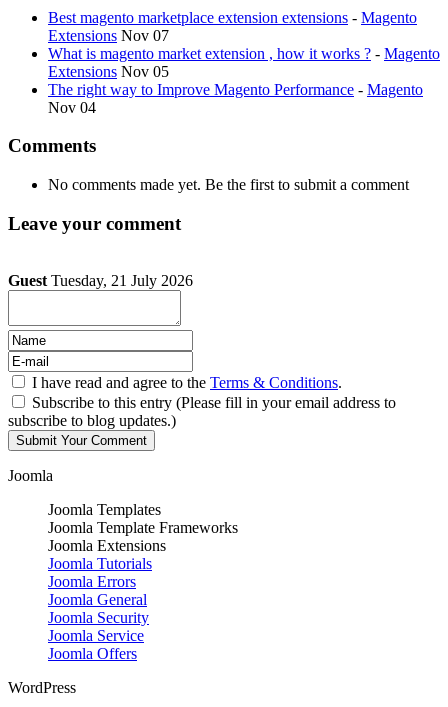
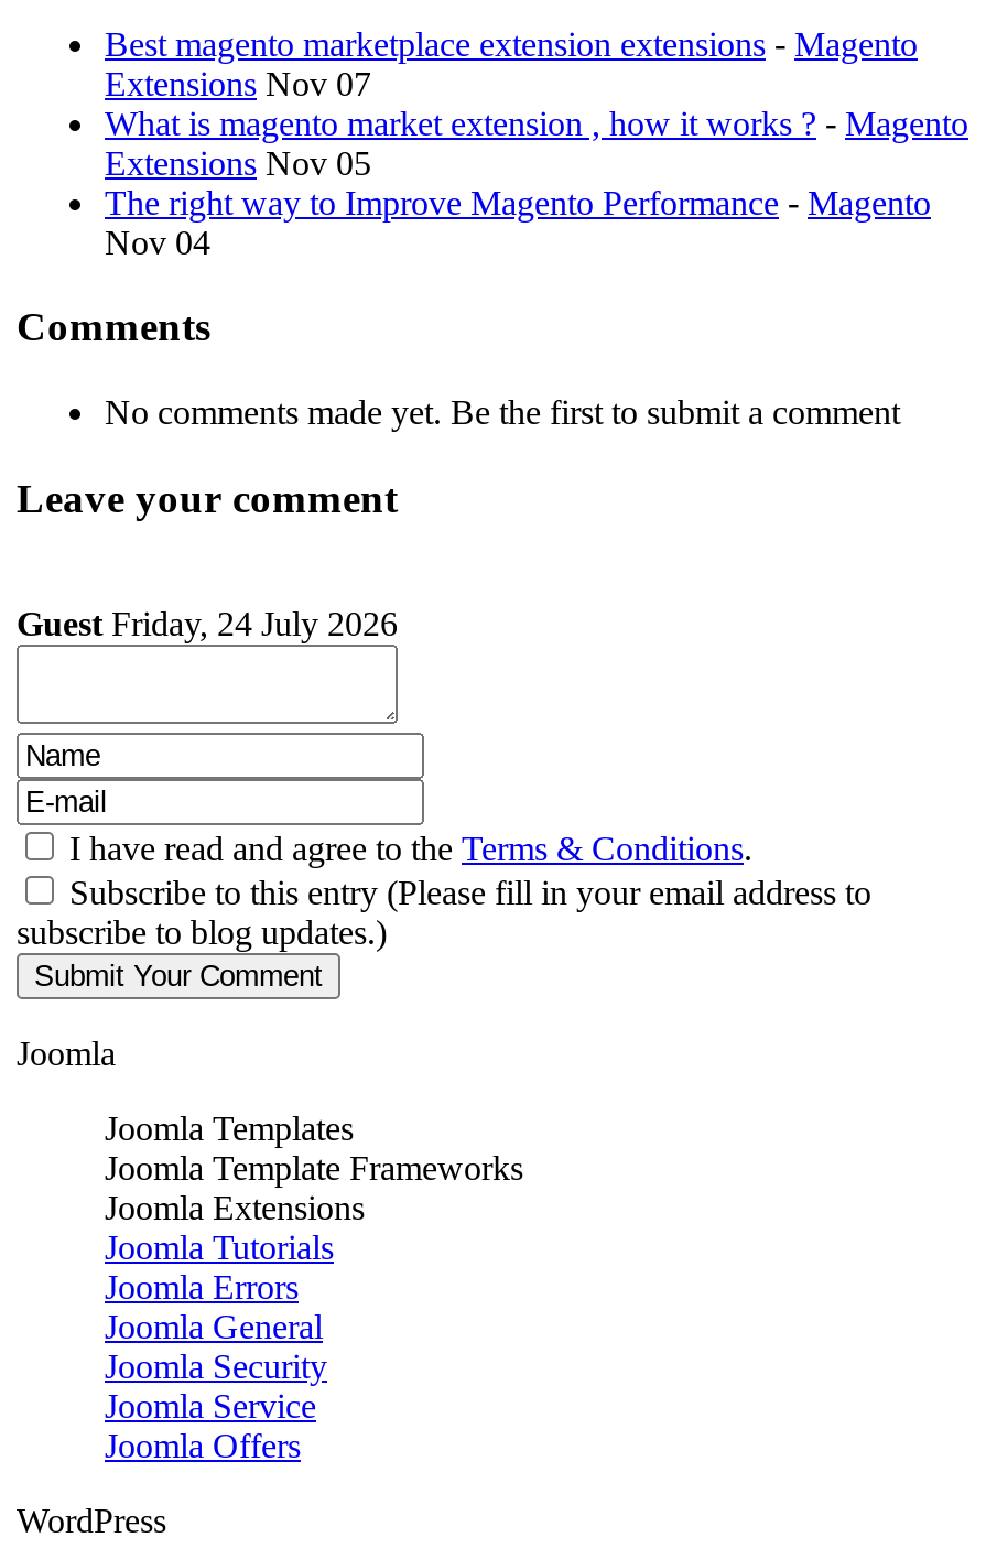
- Guest Tuesday, 21 July 2026
+ Guest Friday, 24 July 2026
